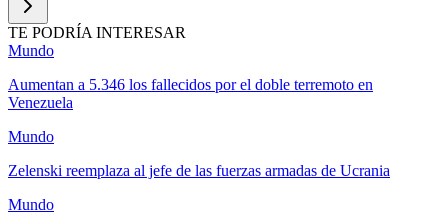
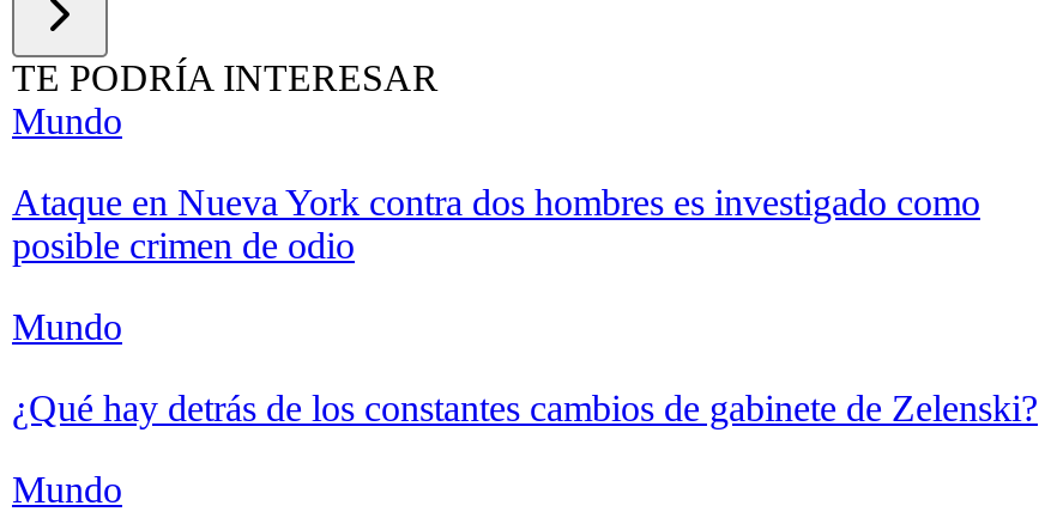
- Aumentan a 5.346 los fallecidos por el doble terremoto en
- Venezuela
+ Ataque en Nueva York contra dos hombres es investigado como
+ posible crimen de odio

- Zelenski reemplaza al jefe de las fuerzas armadas de Ucrania
+ ¿Qué hay detrás de los constantes cambios de gabinete de Zelenski?
